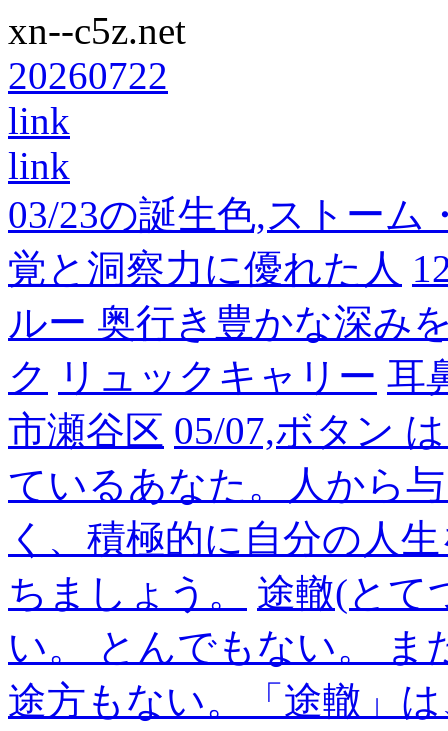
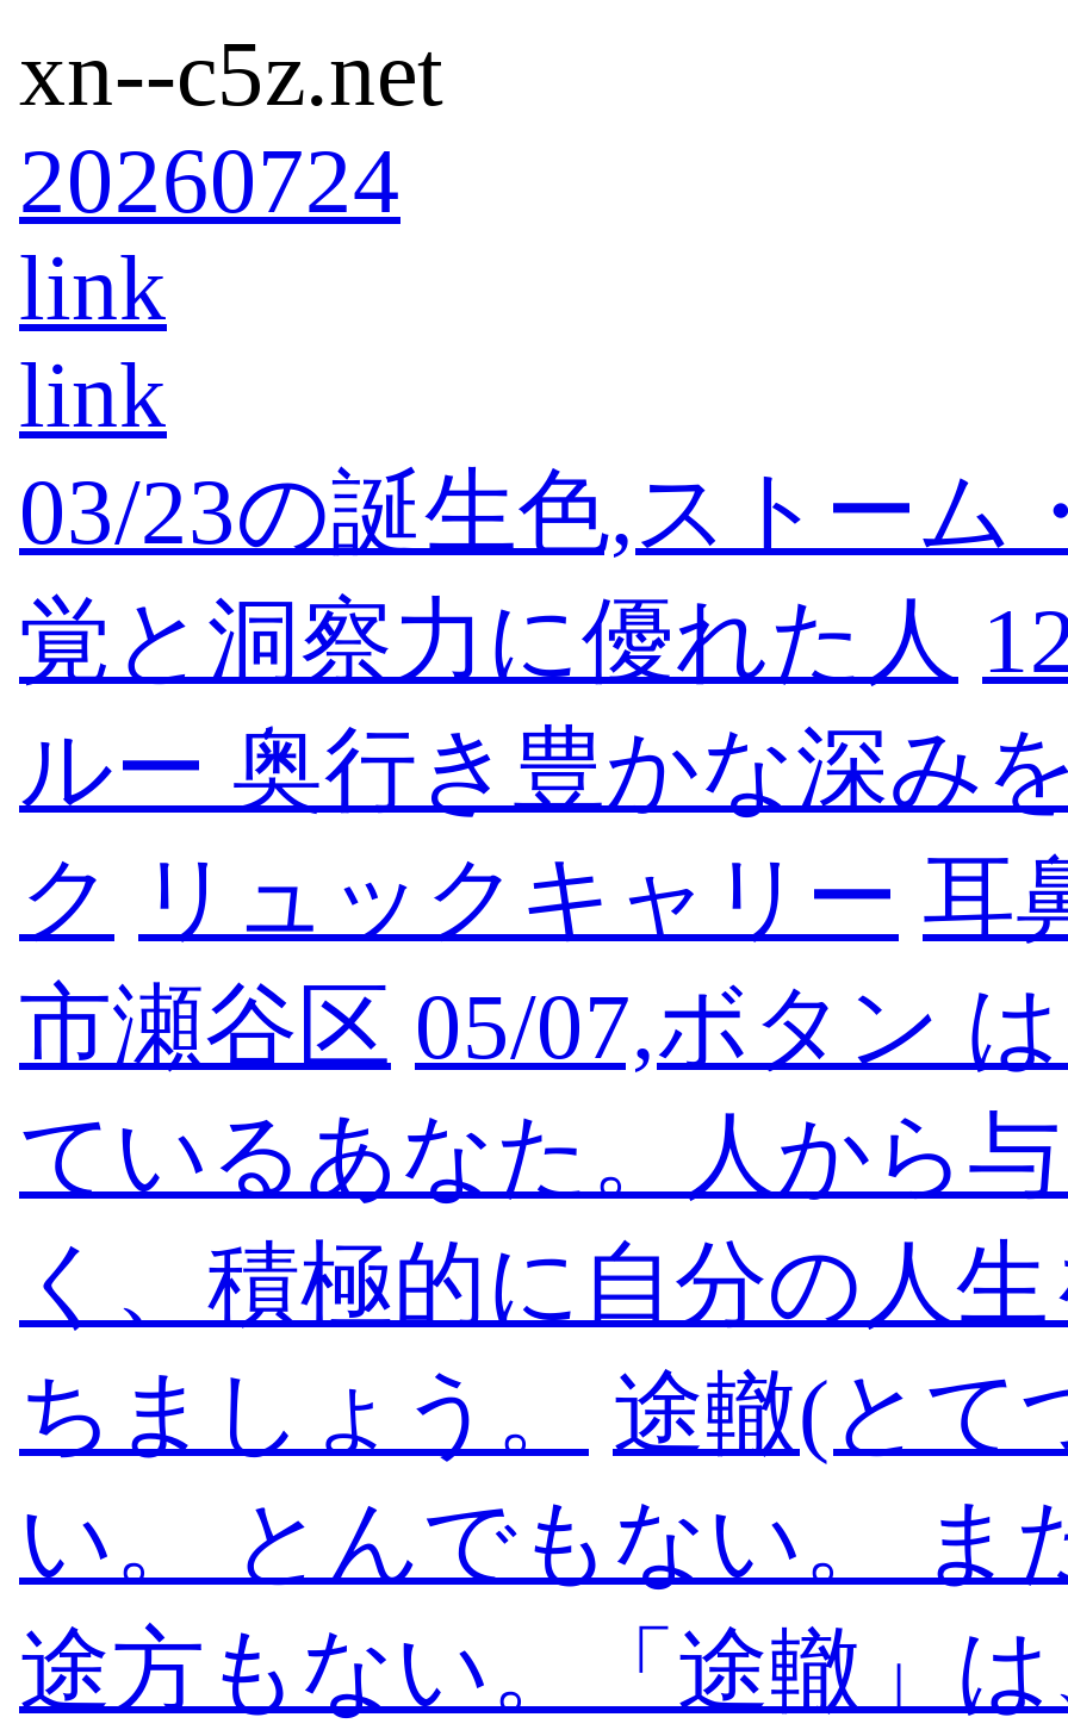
- 20260722
+ 20260724
